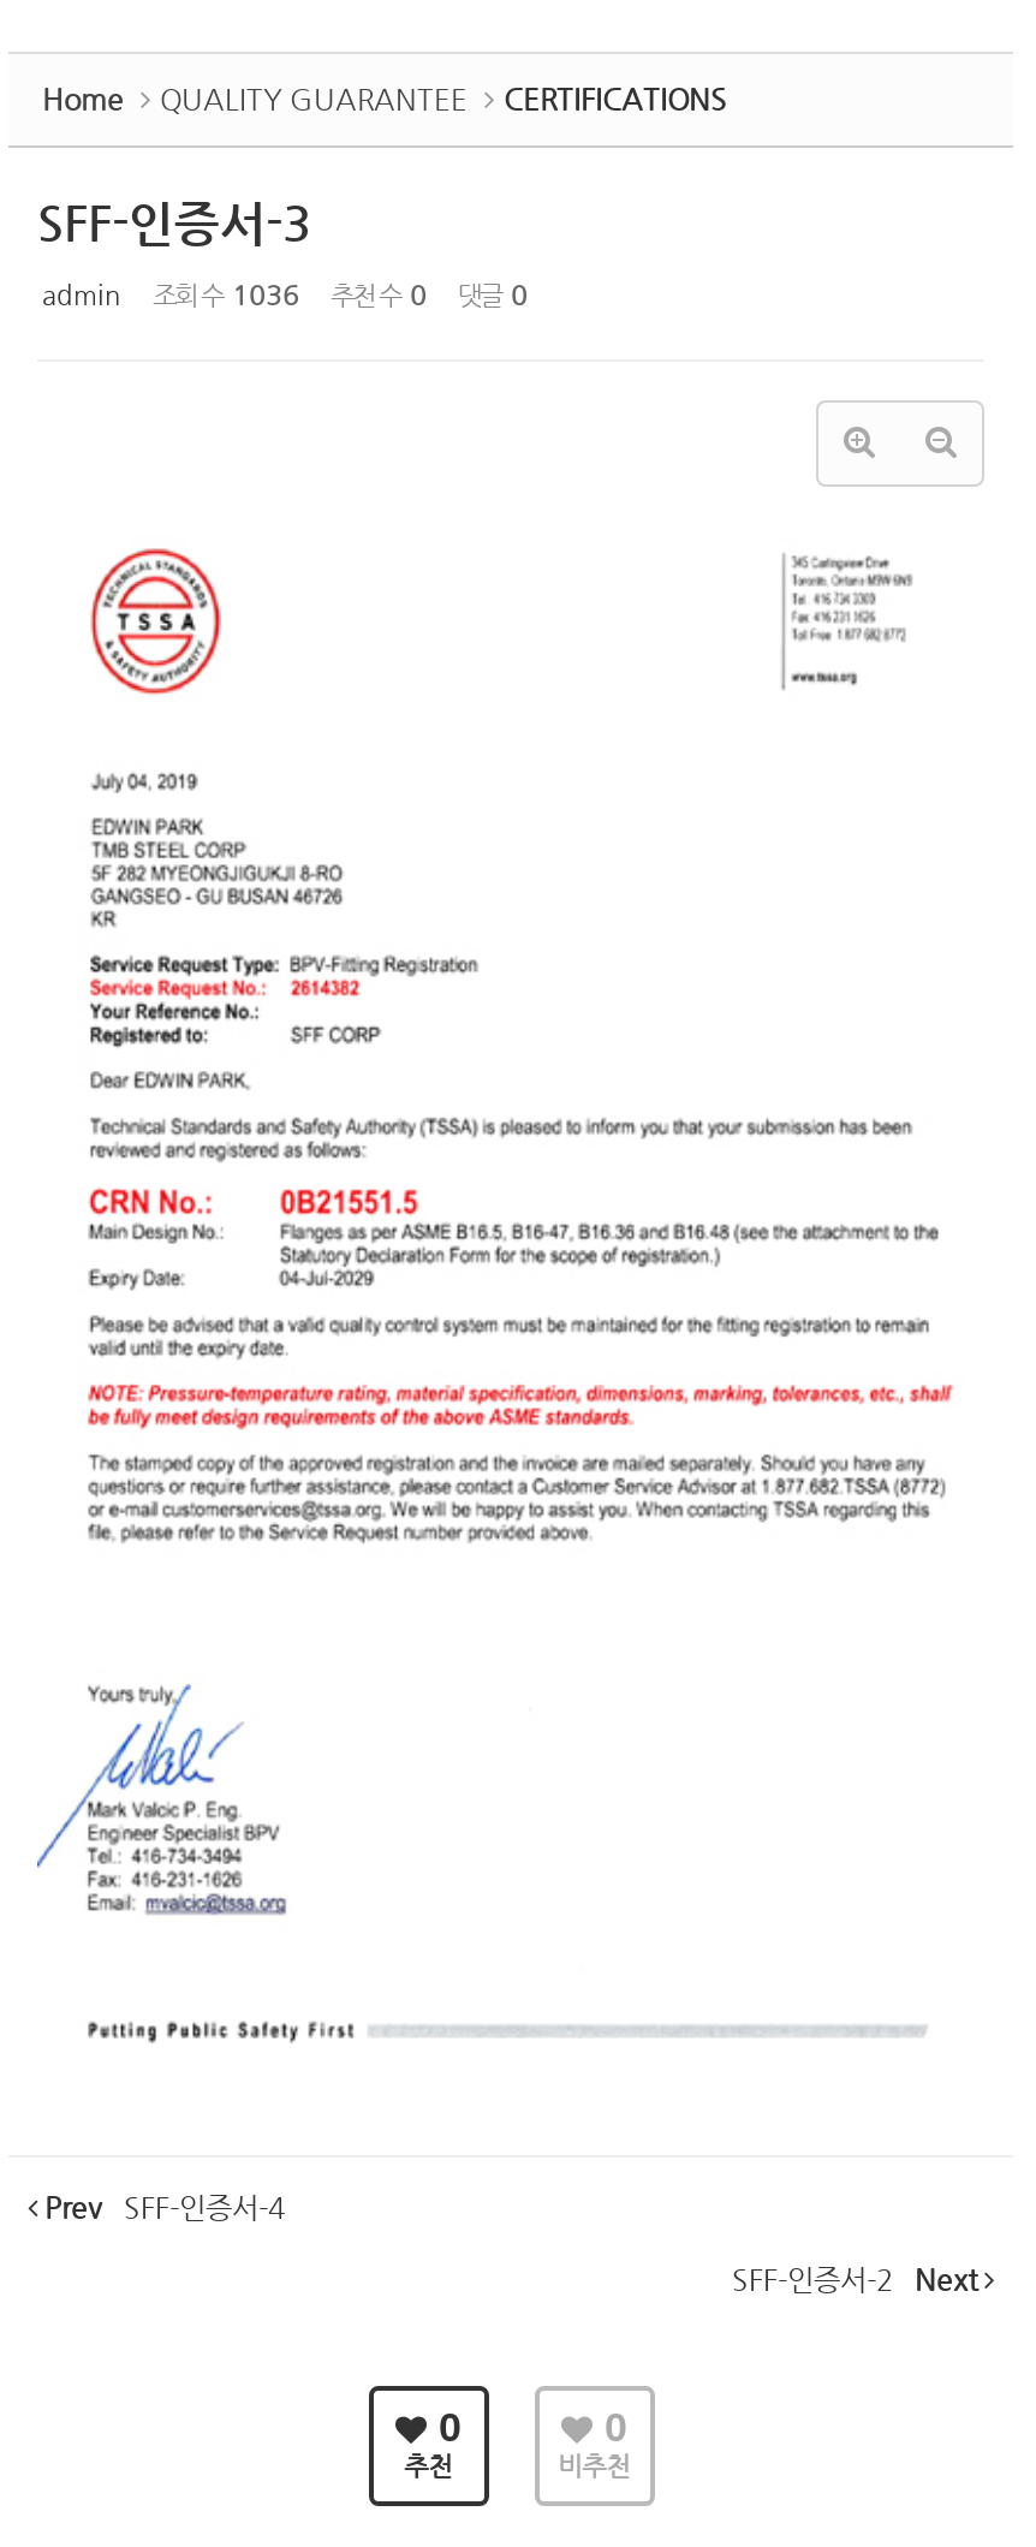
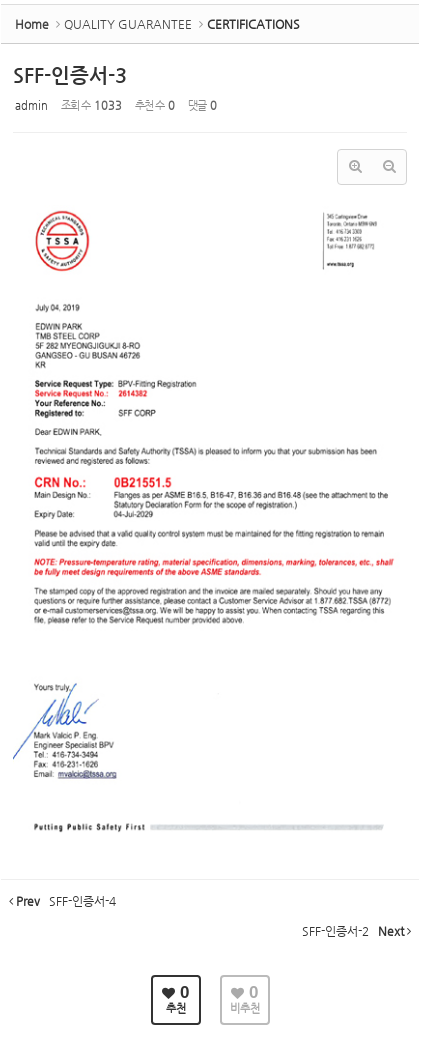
- admin 조회 수 1036 추천 수 0 댓글 0
+ admin 조회 수 1033 추천 수 0 댓글 0
